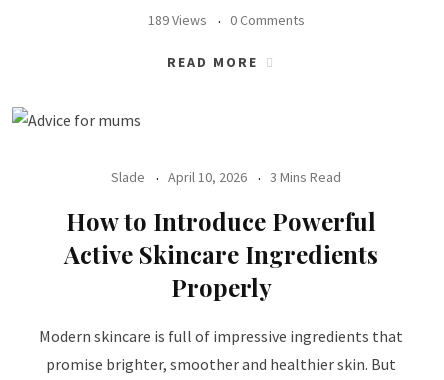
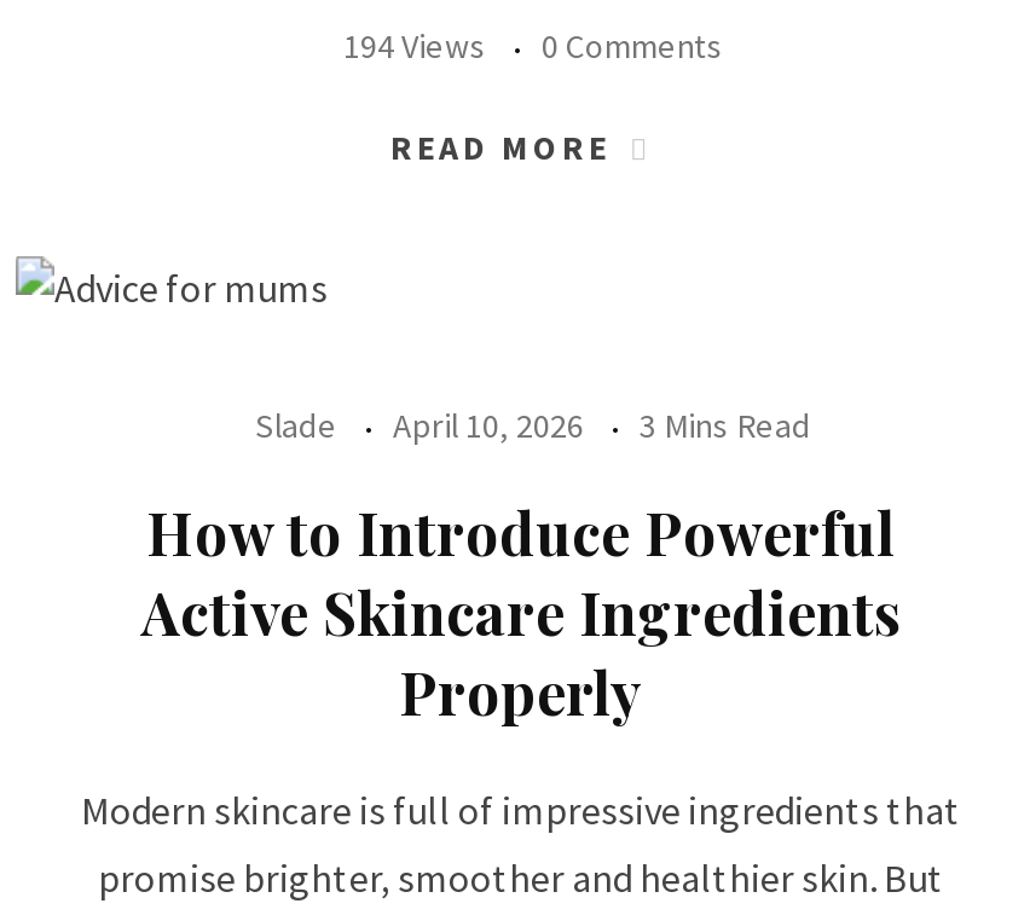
- 189 Views 0 Comments
+ 194 Views 0 Comments
